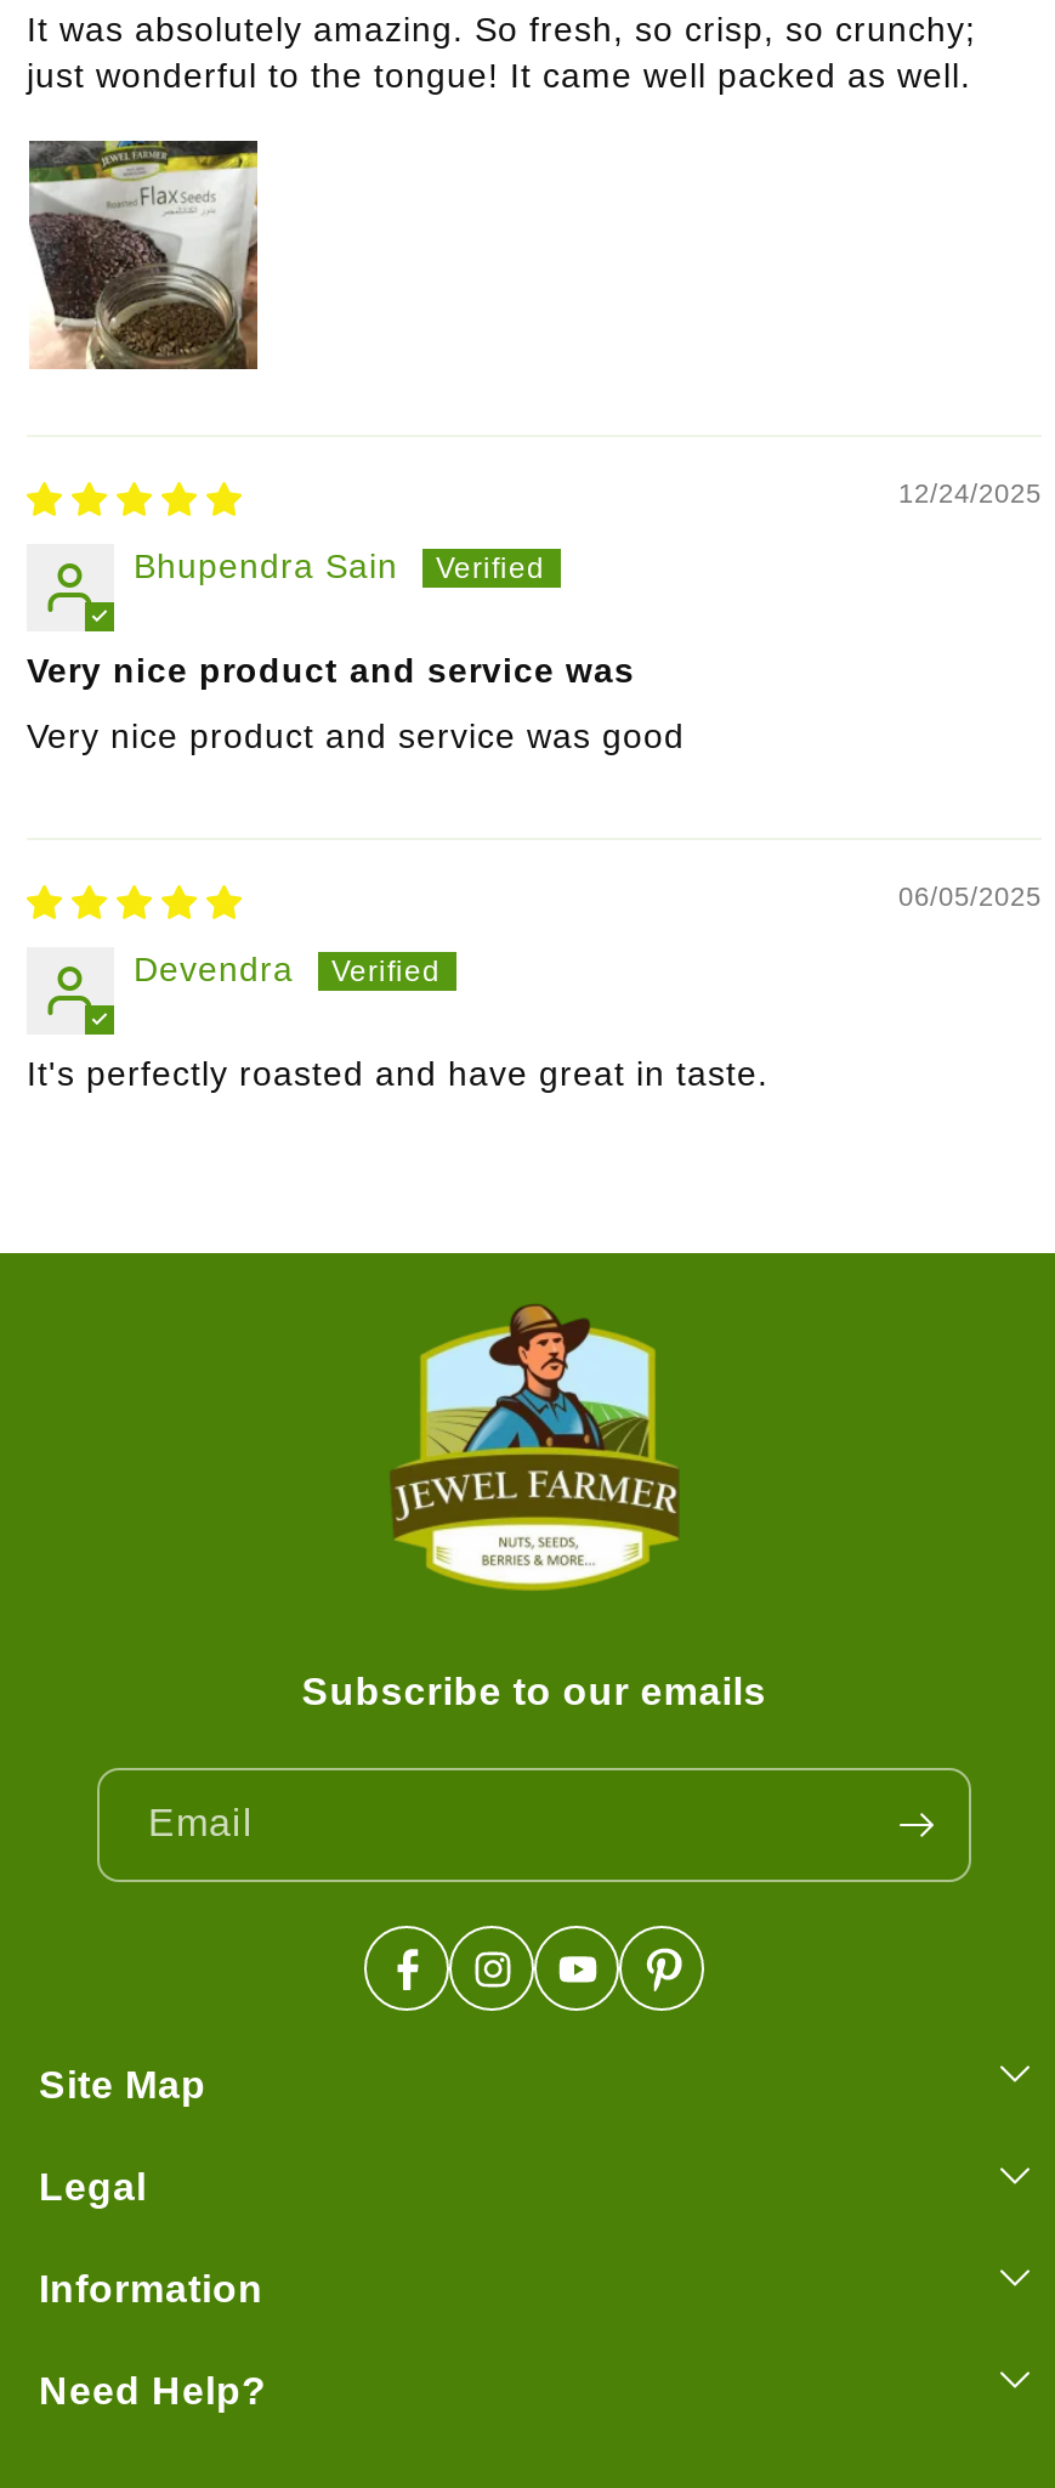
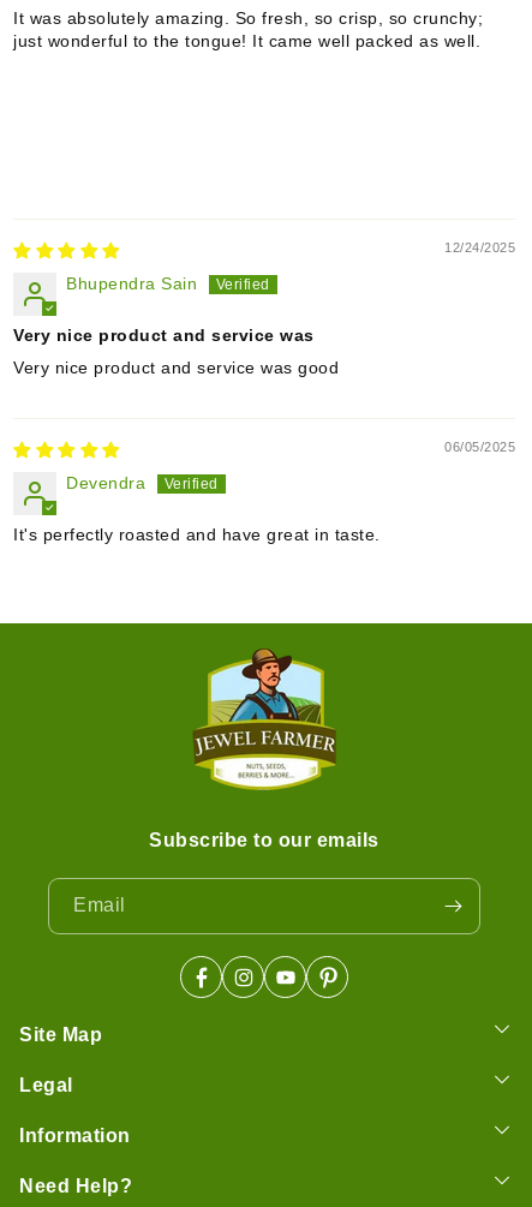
- [image]
